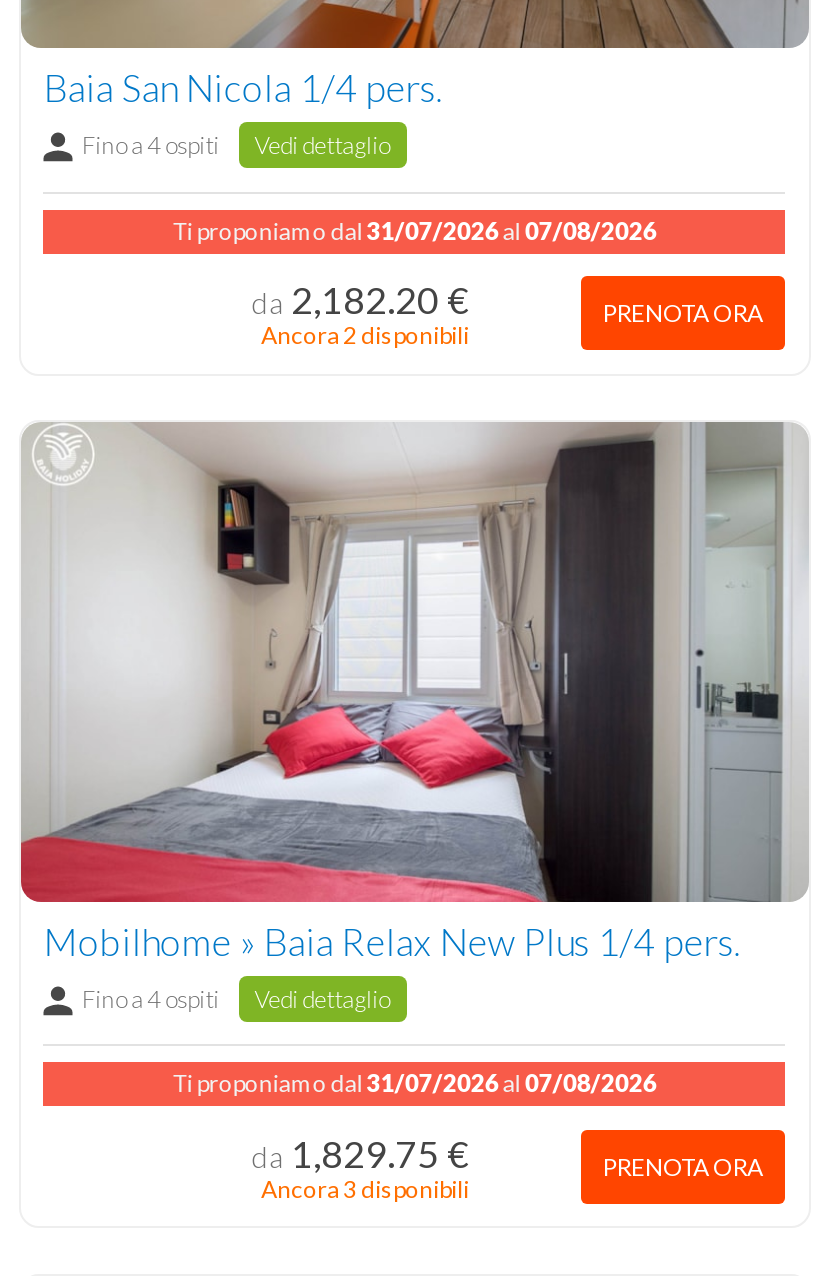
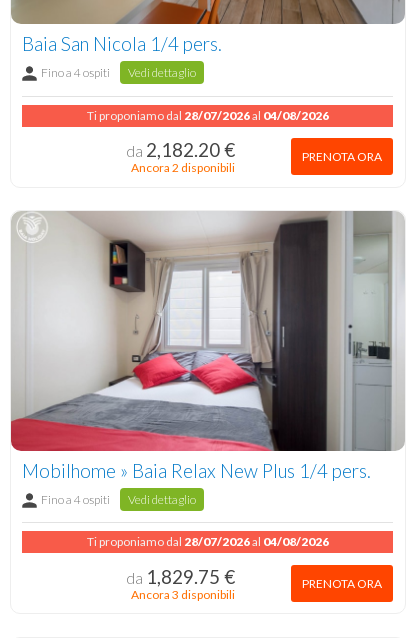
- Ti proponiamo dal 31/07/2026al 07/08/2026
+ Ti proponiamo dal 28/07/2026al 04/08/2026

- Ti proponiamo dal 31/07/2026al 07/08/2026
+ Ti proponiamo dal 28/07/2026al 04/08/2026
